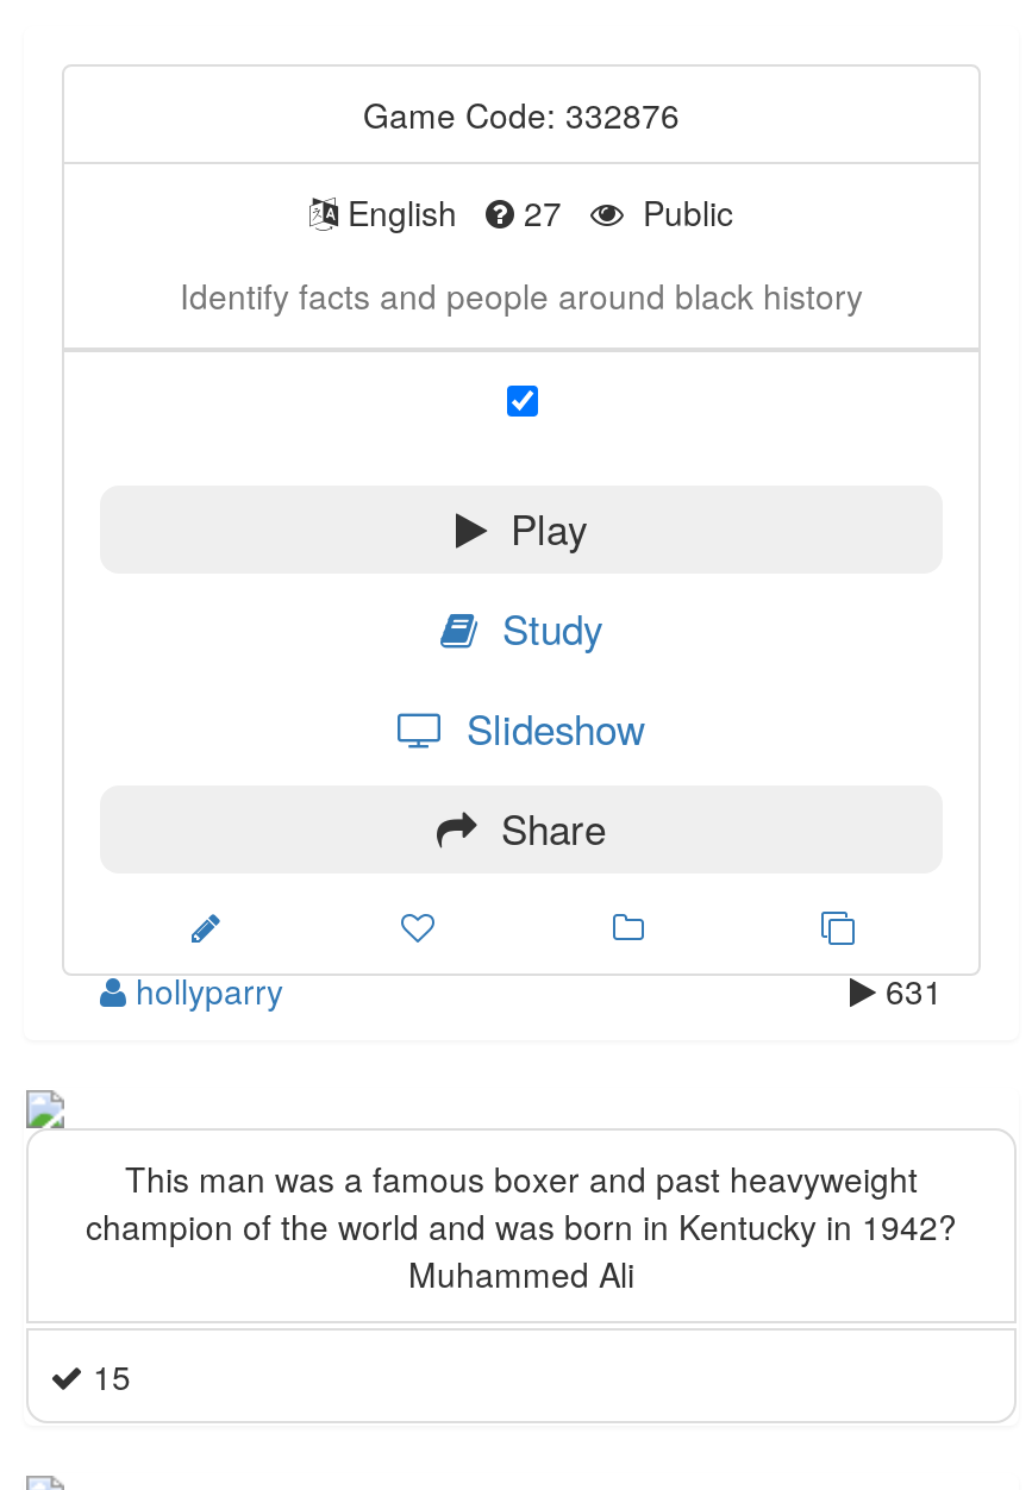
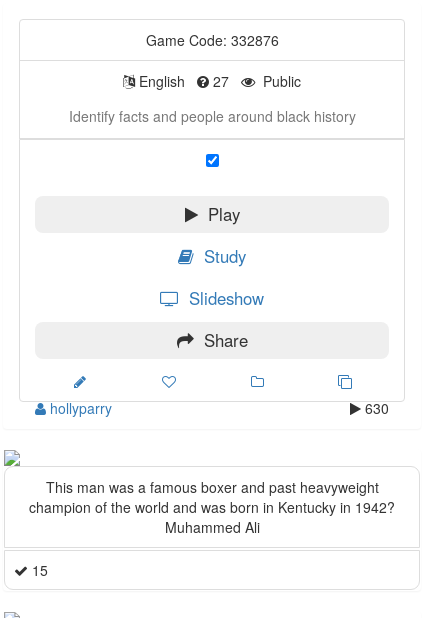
- 631
+ 630
